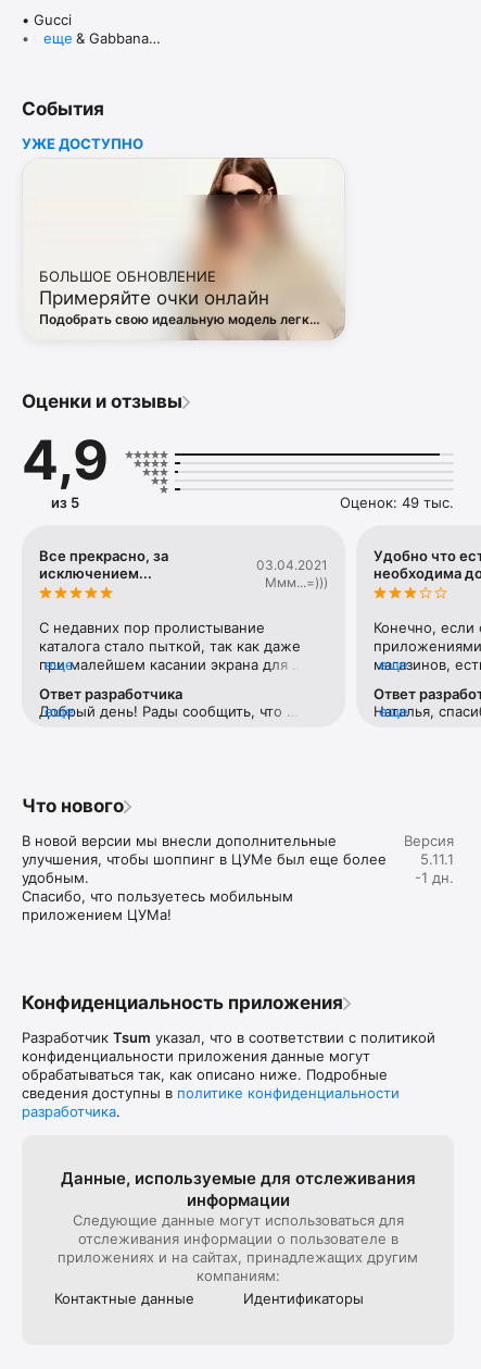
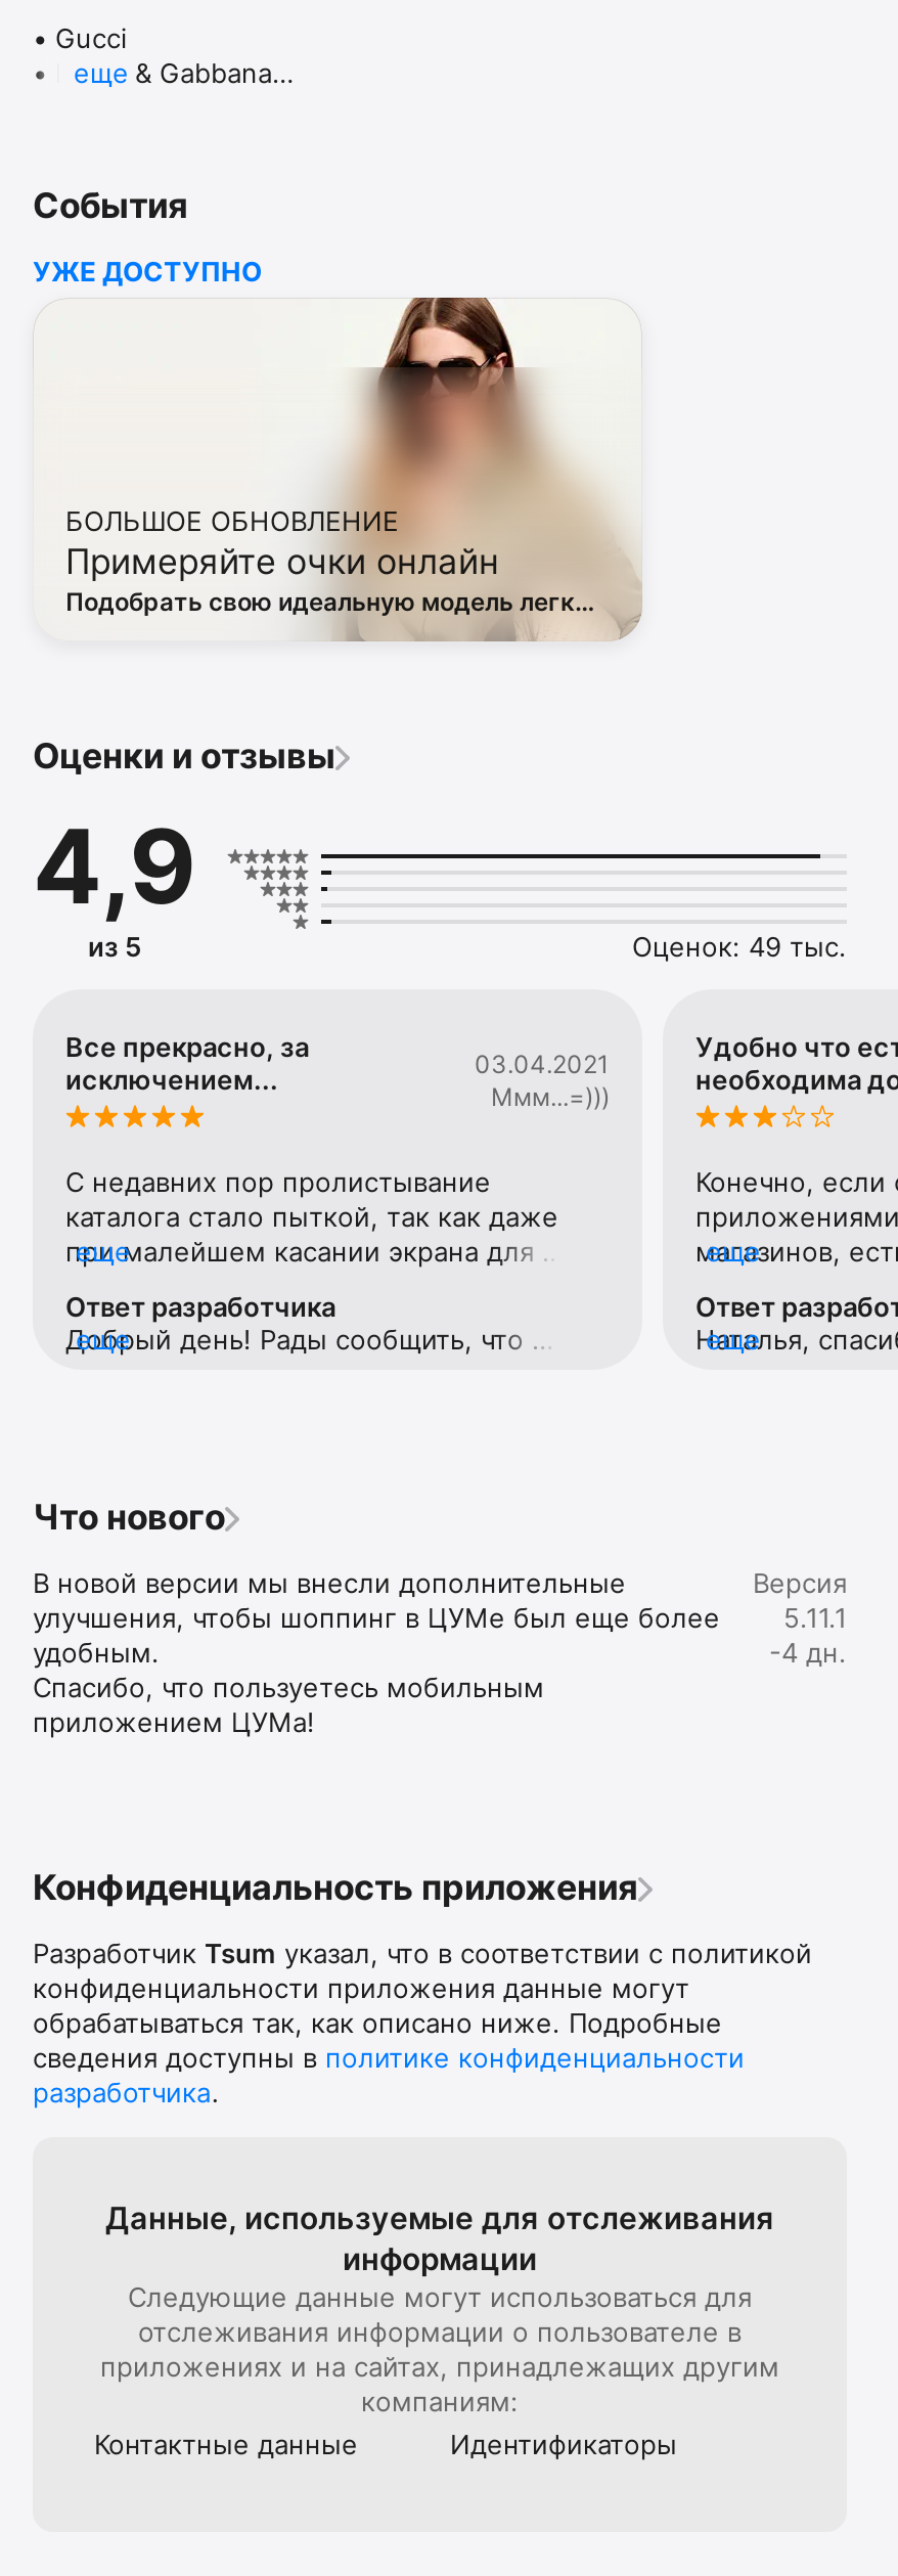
- -1 дн.
+ -4 дн.
